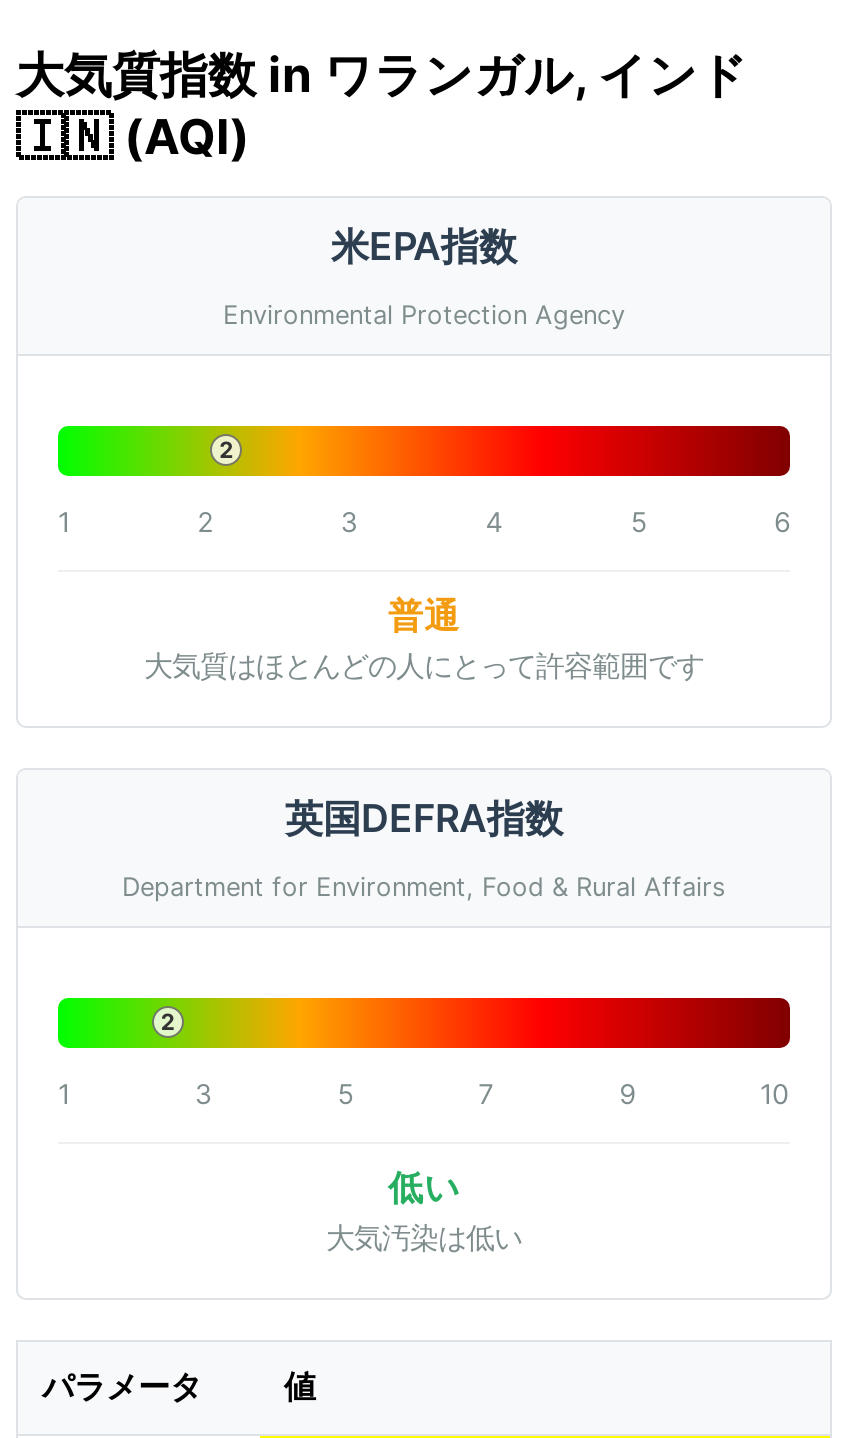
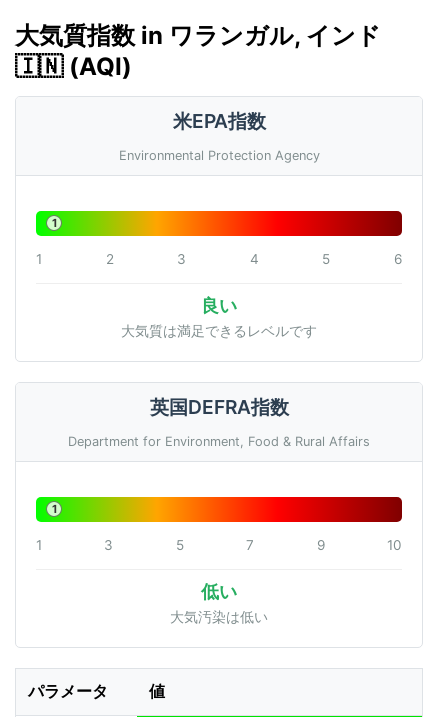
- 2
+ 1

- 普通
- 大気質はほとんどの人にとって許容範囲です
+ 良い
+ 大気質は満足できるレベルです

- 2
+ 1
